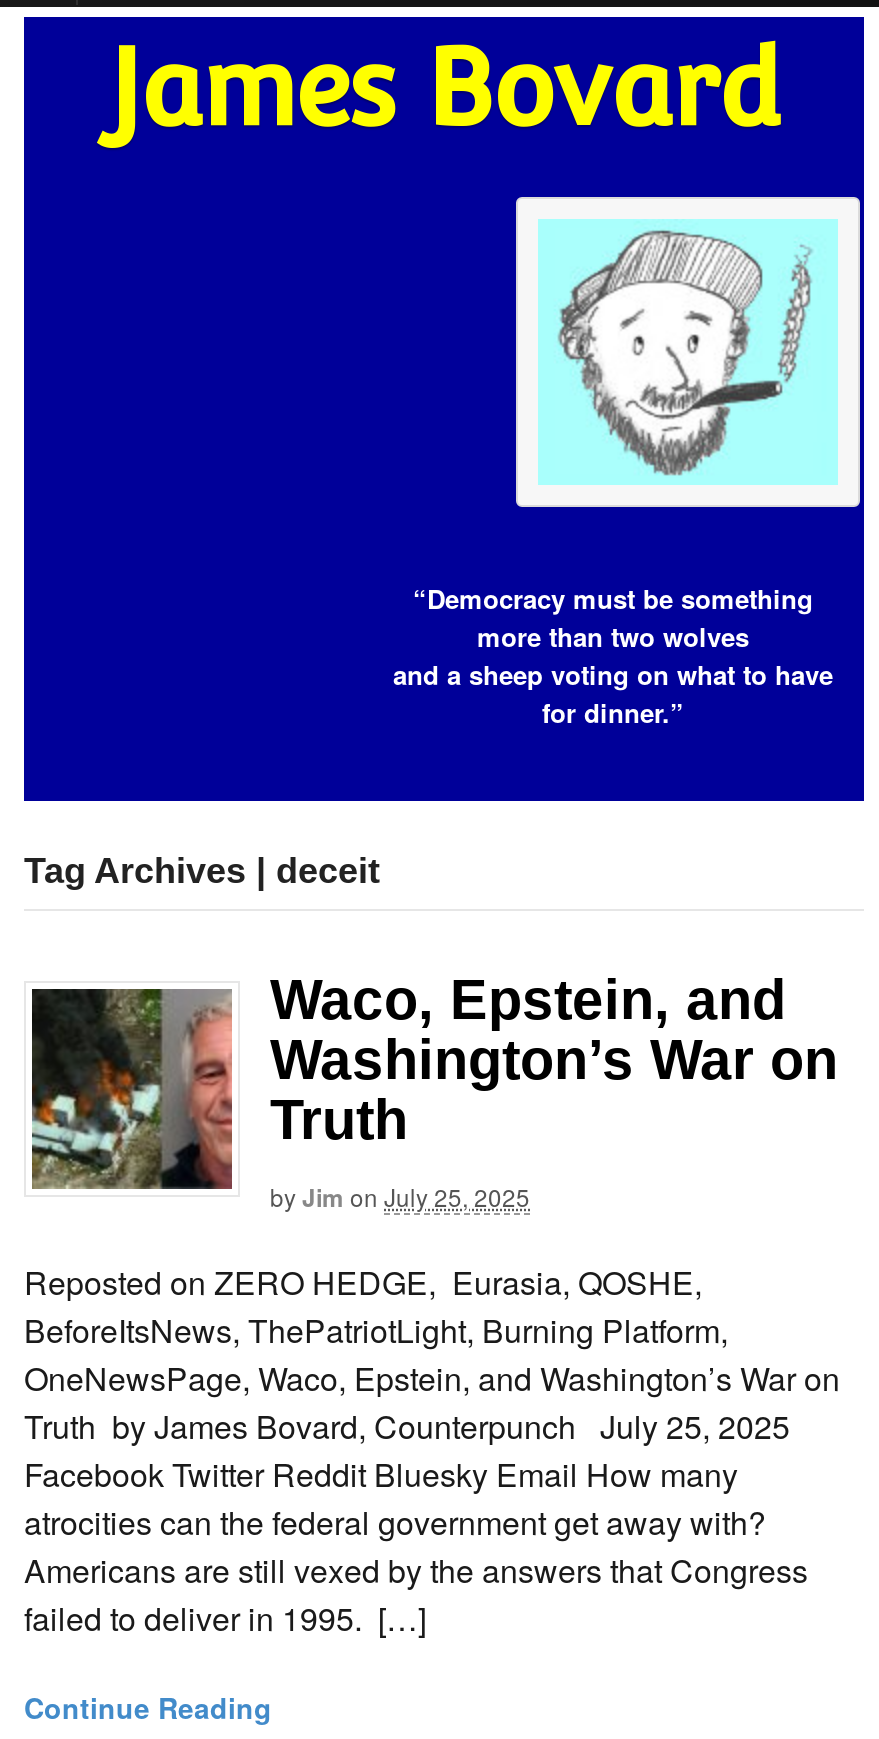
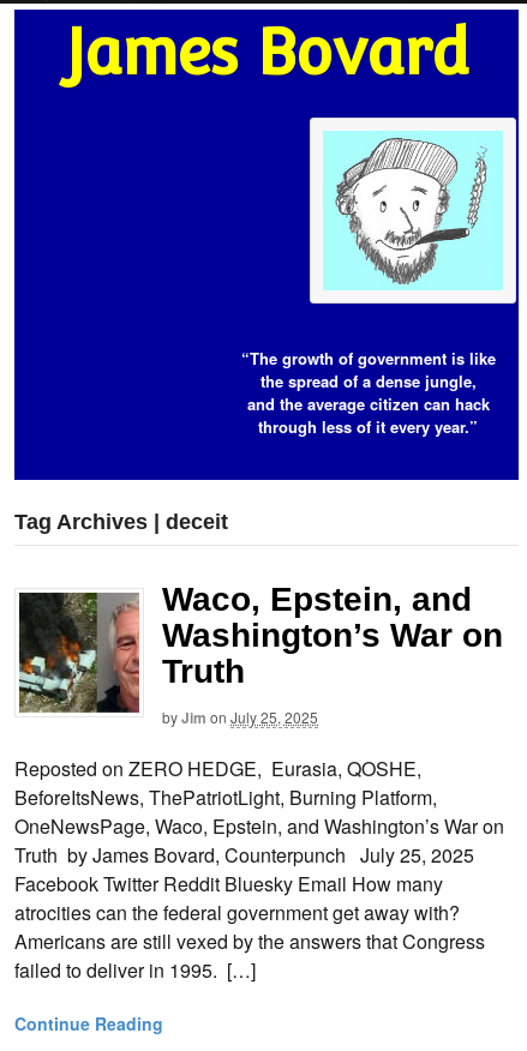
- “Democracy must be something
- more than two wolves
- and a sheep voting on what to have
- for dinner.”
+ “The growth of government is like
+ the spread of a dense jungle,
+ and the average citizen can hack
+ through less of it every year.”
